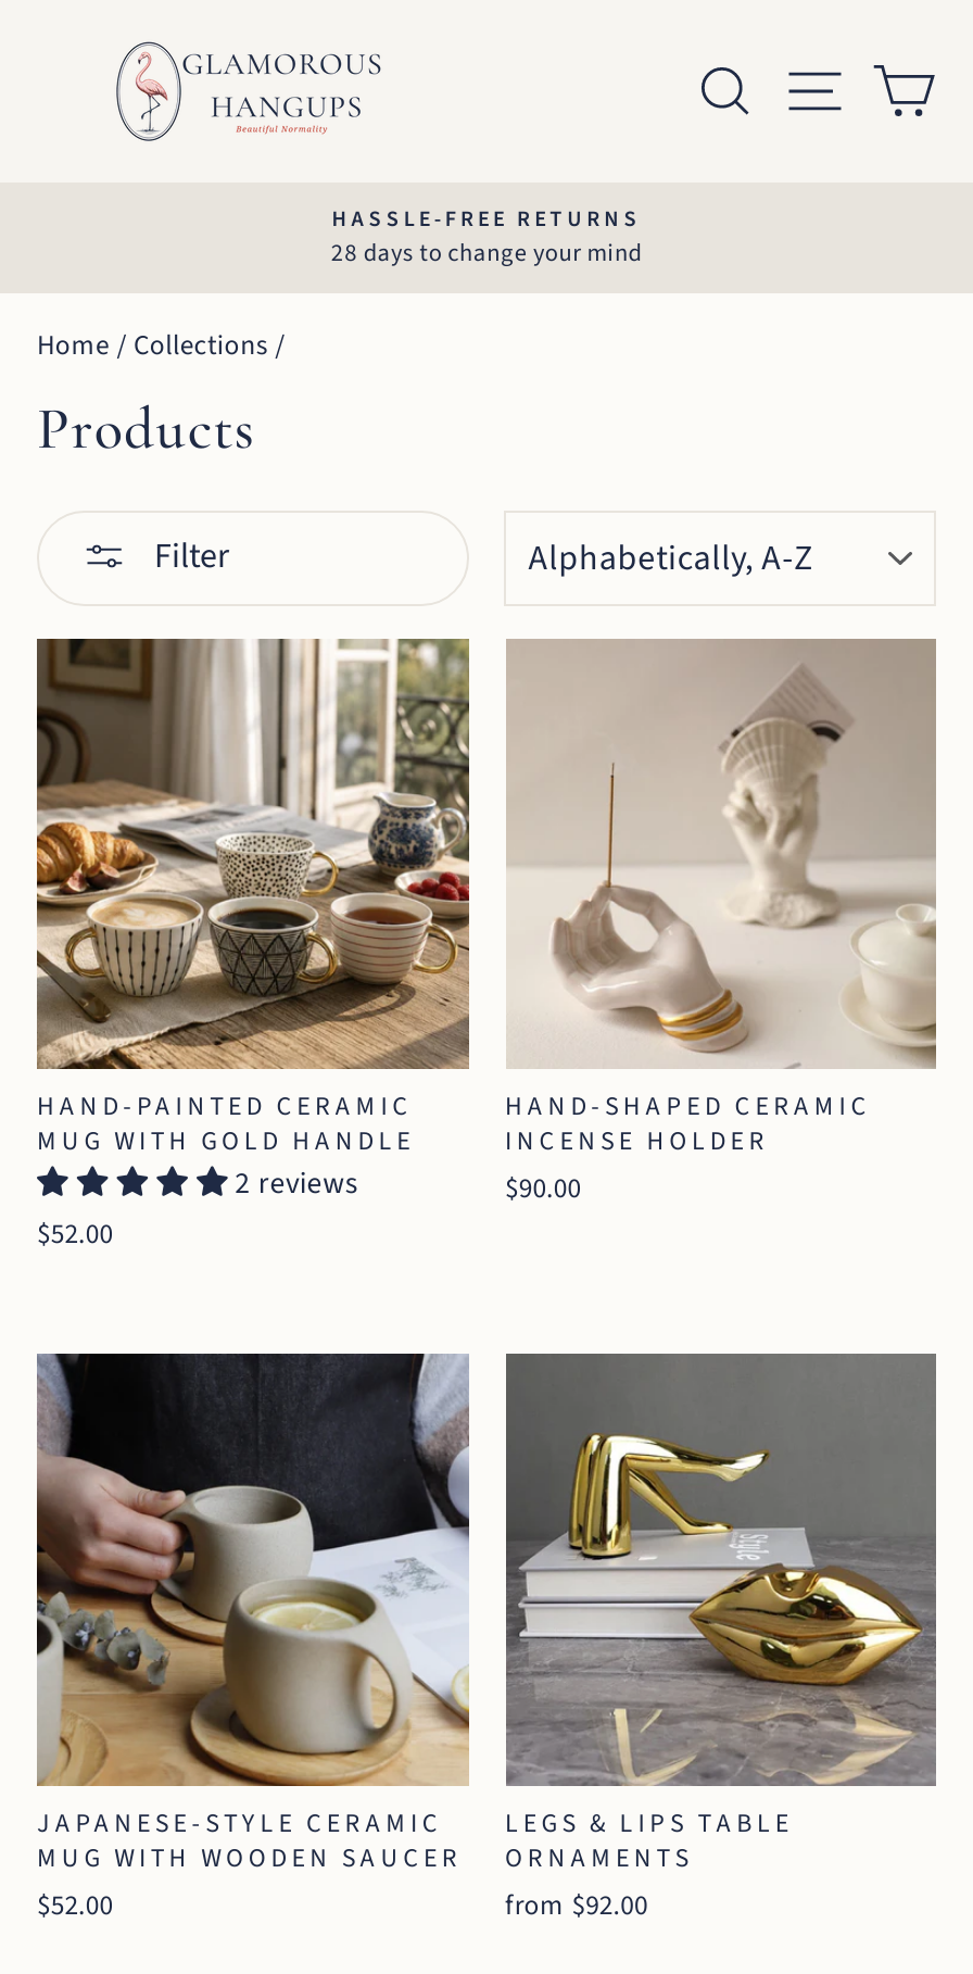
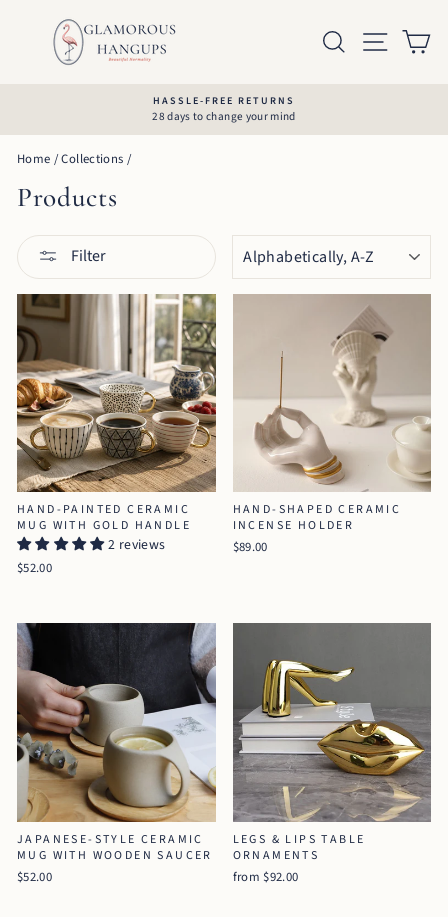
- $90.00
+ $89.00
